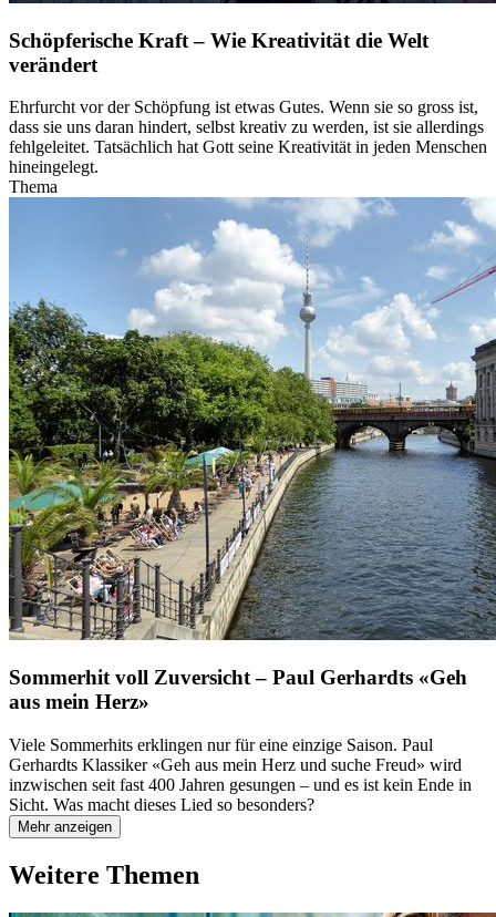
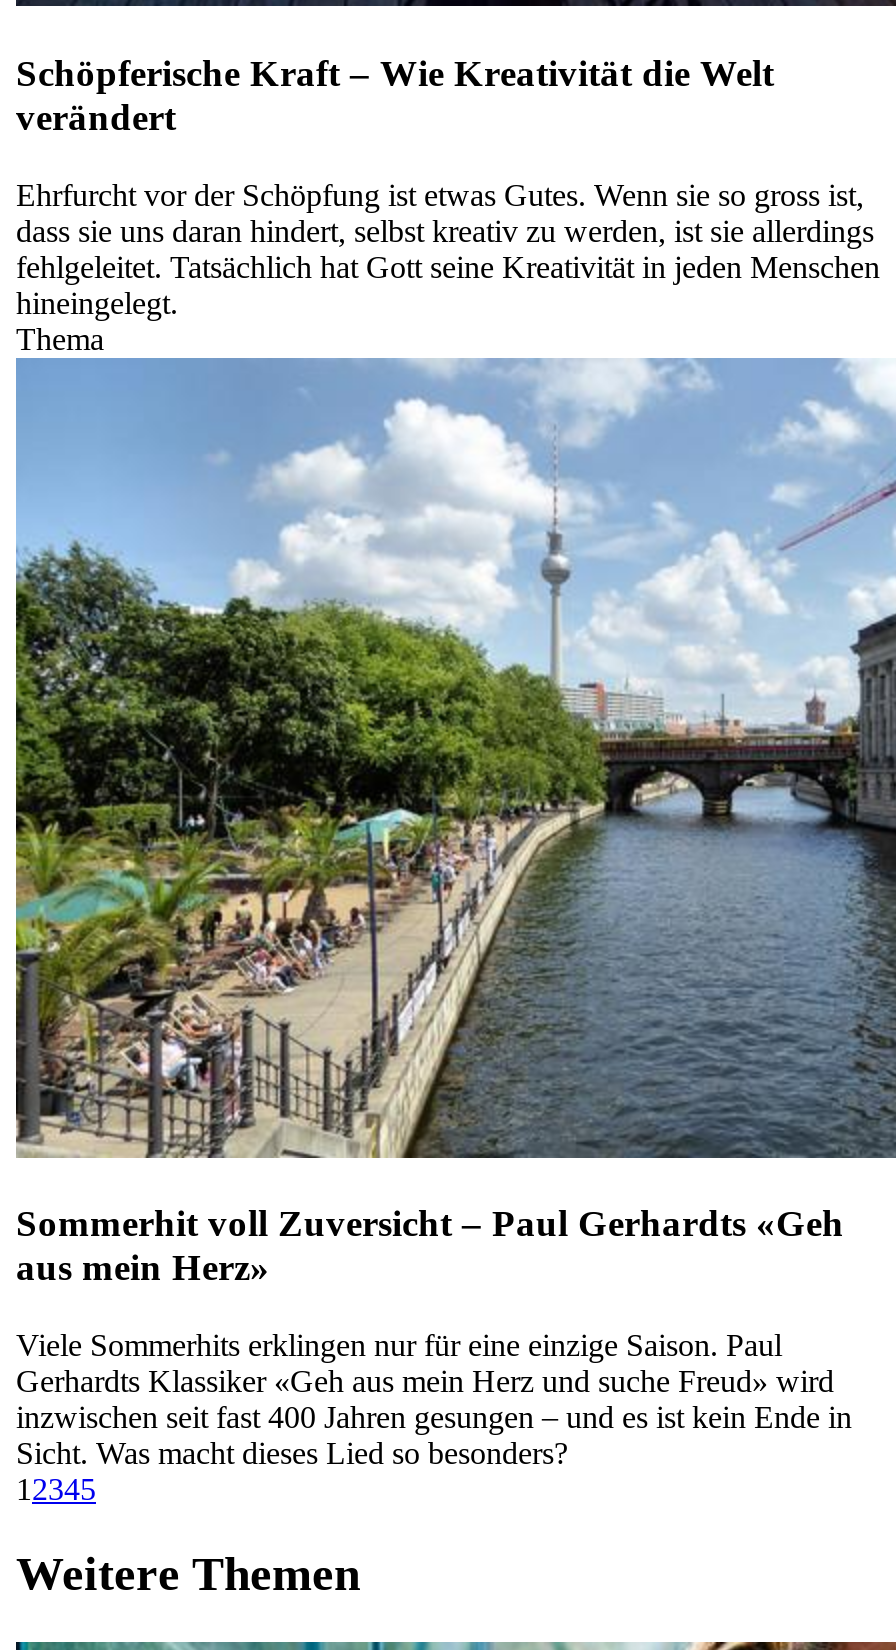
- Mehr anzeigen
+ 1 2345
